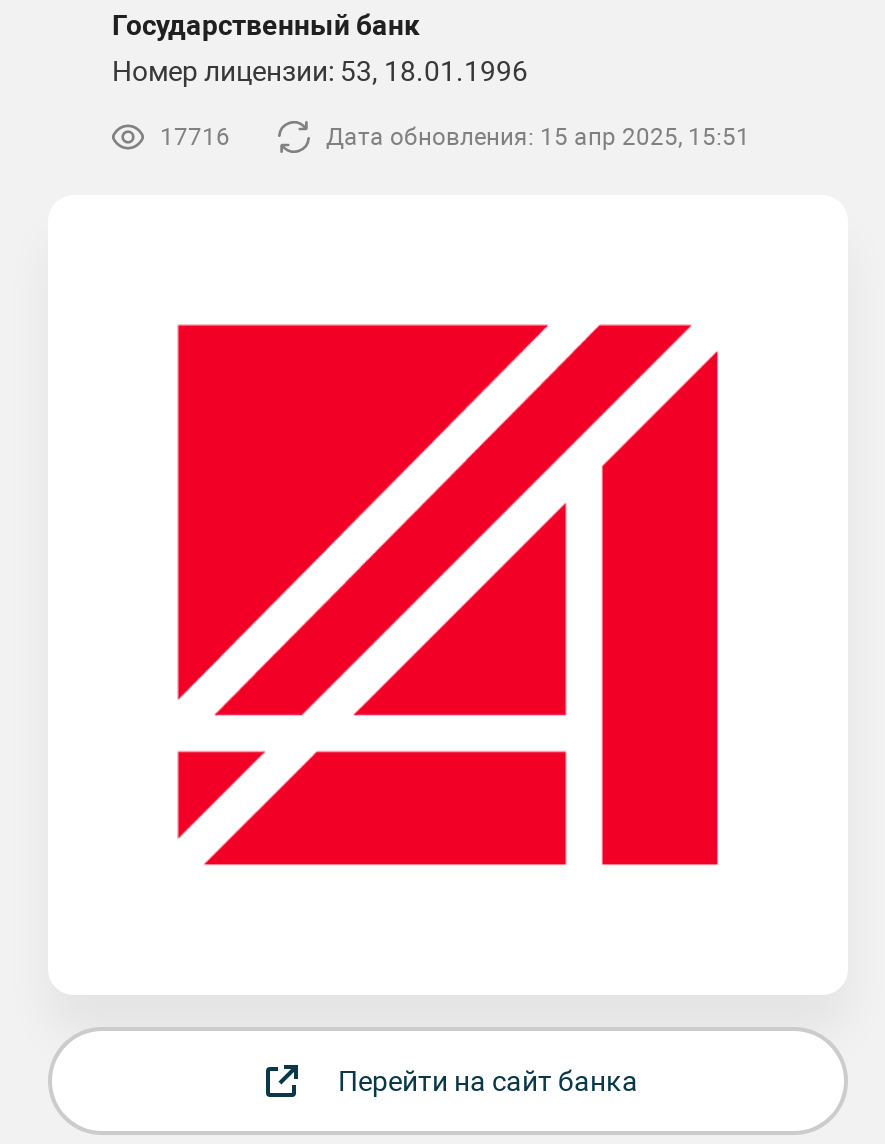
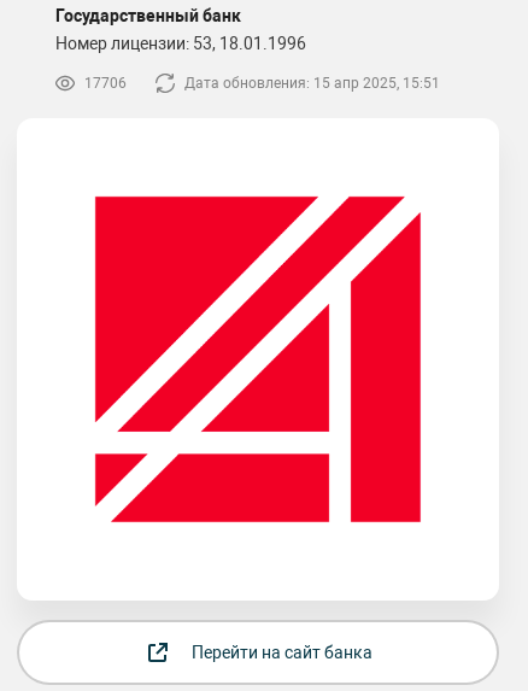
- 17716
+ 17706
